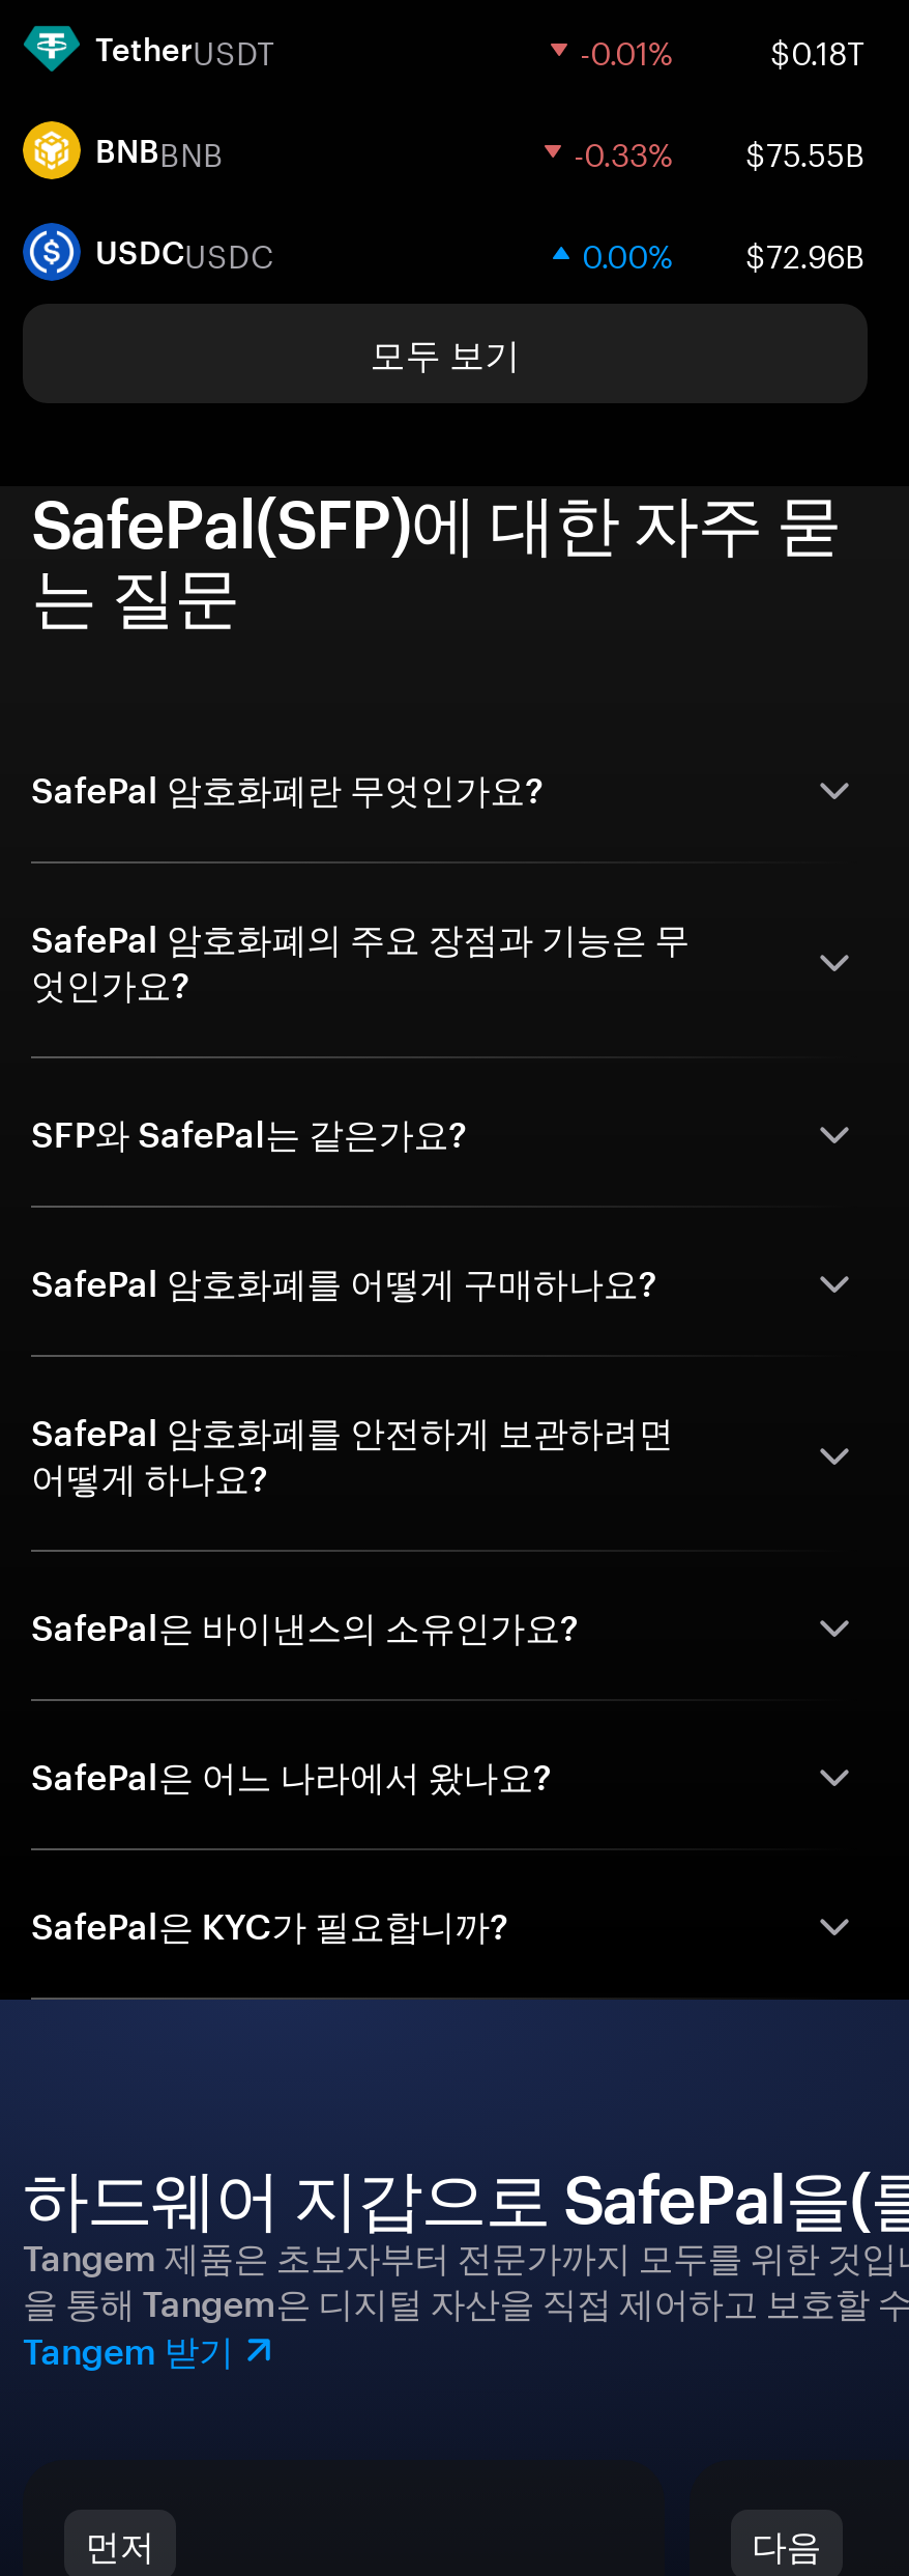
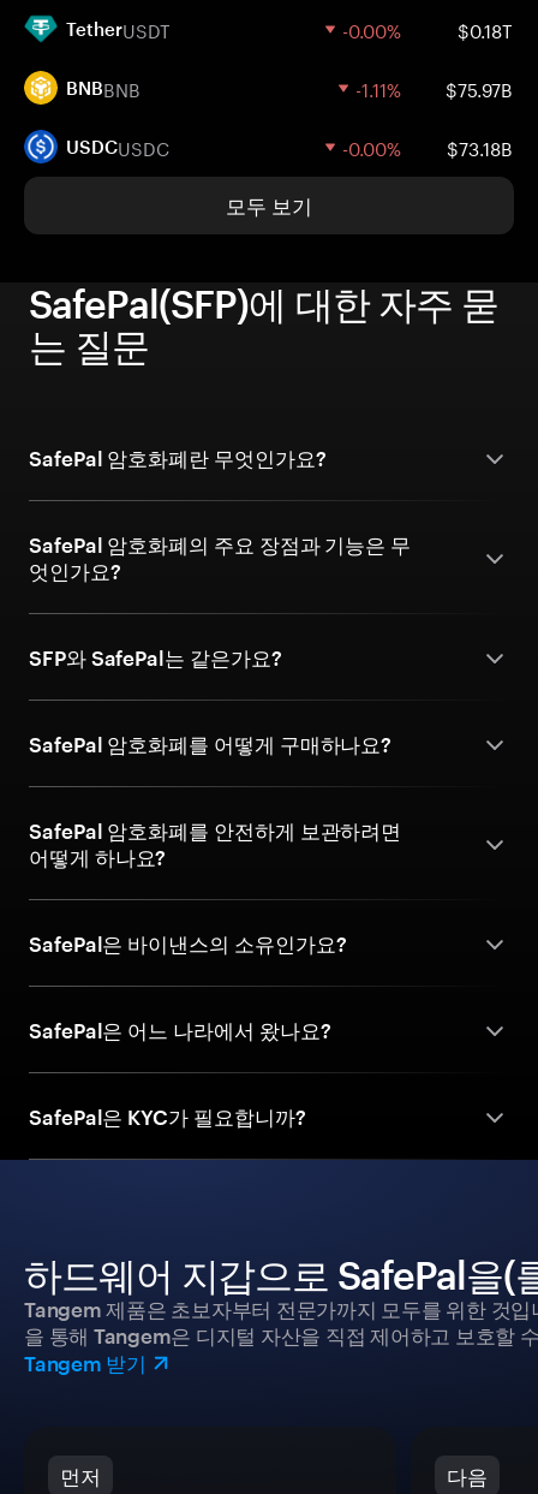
- -0.01% $0.18T
+ -0.00% $0.18T

- -0.33%
- $75.55B
+ -1.11%
+ $75.97B

- 0.00%
- $72.96B
+ -0.00%
+ $73.18B
